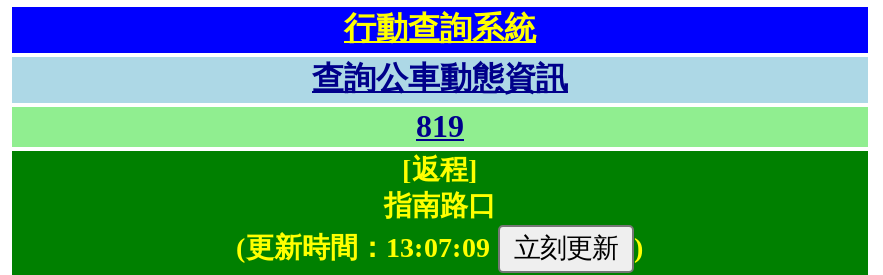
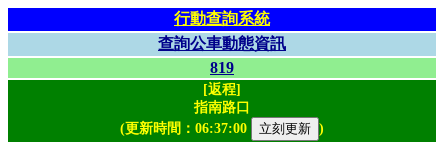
- (更新時間：13:07:09
+ (更新時間：06:37:00
